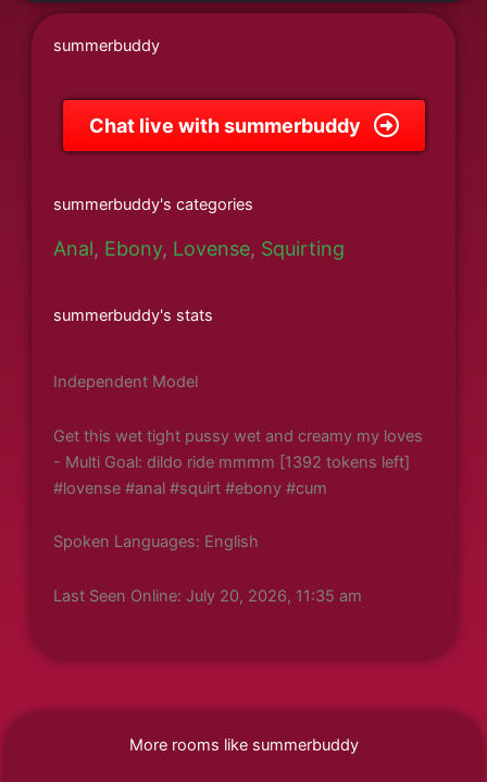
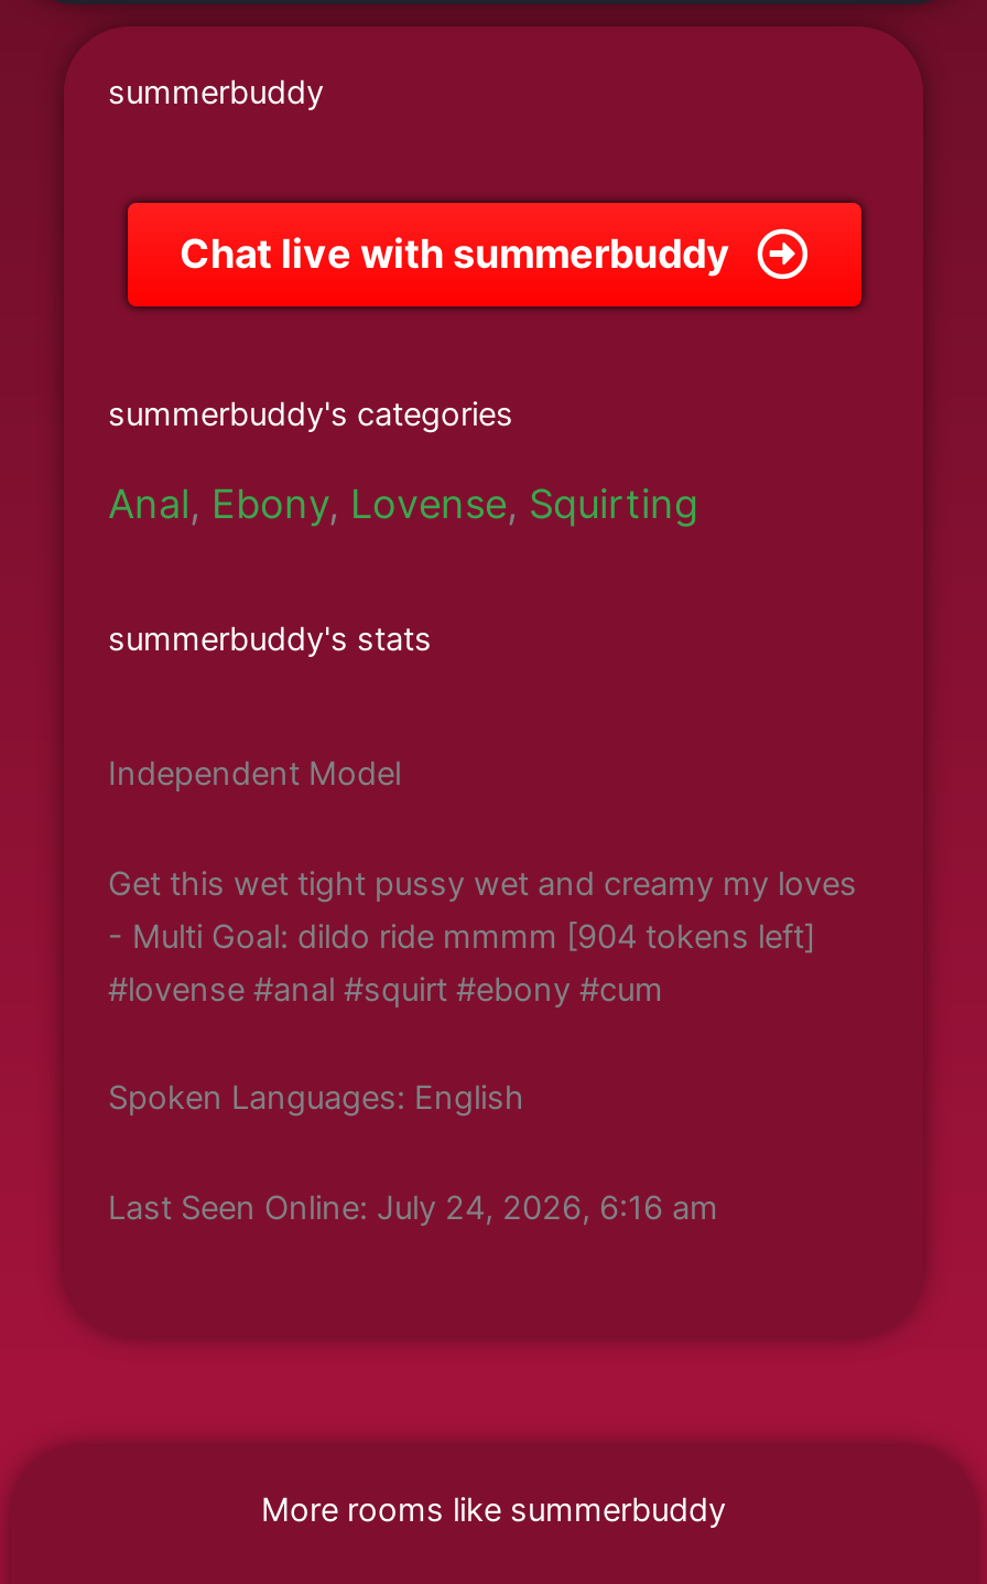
- - Multi Goal: dildo ride mmmm [1392 tokens left]
+ - Multi Goal: dildo ride mmmm [904 tokens left]

- Last Seen Online: July 20, 2026, 11:35 am
+ Last Seen Online: July 24, 2026, 6:16 am
